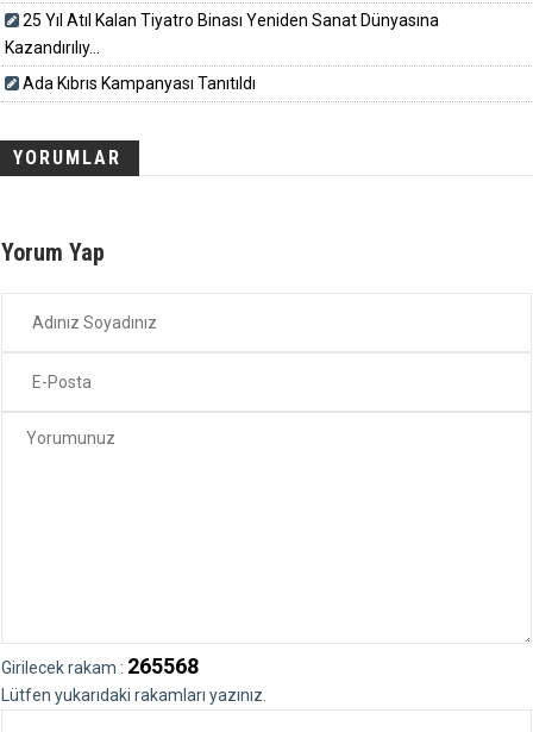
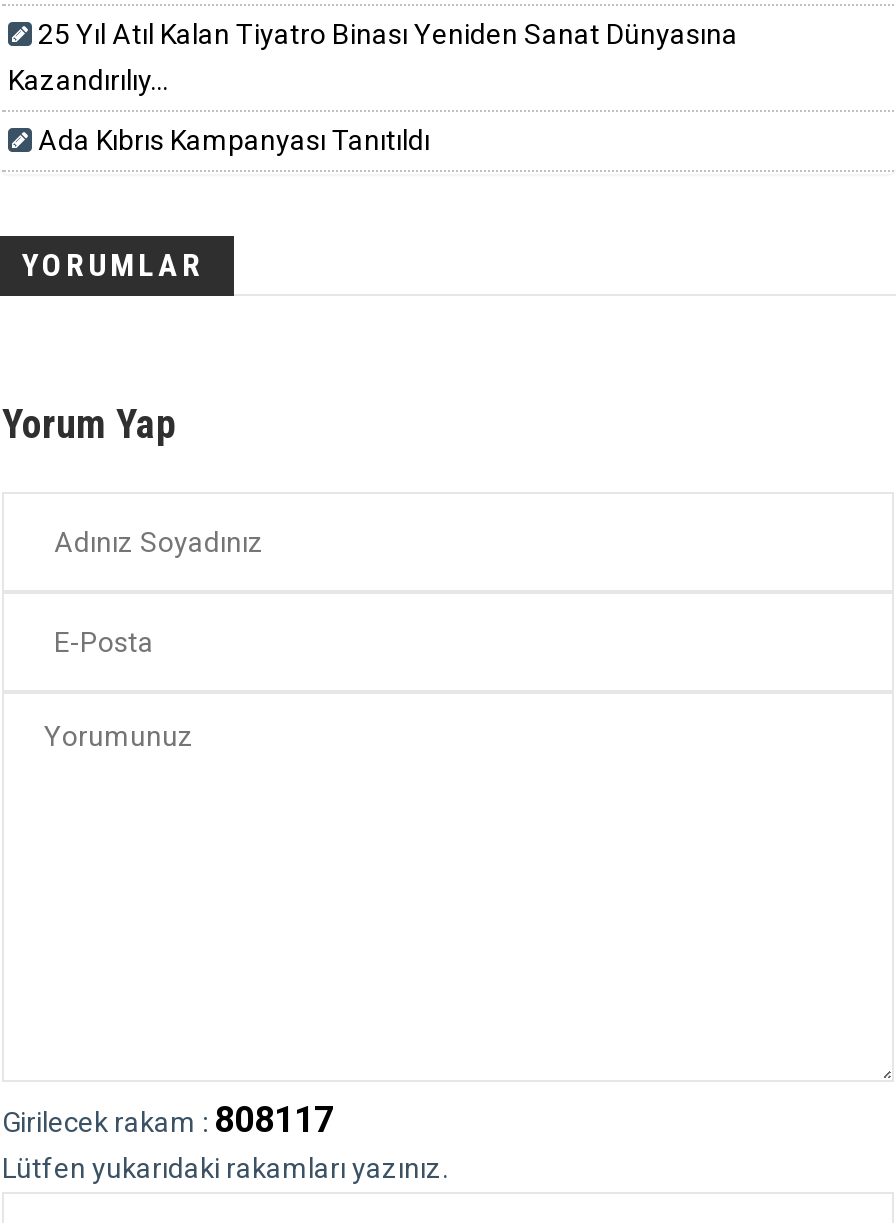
- Girilecek rakam : 265568
+ Girilecek rakam : 808117
